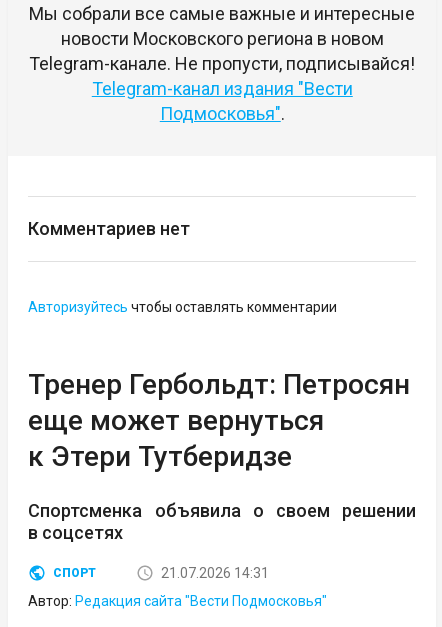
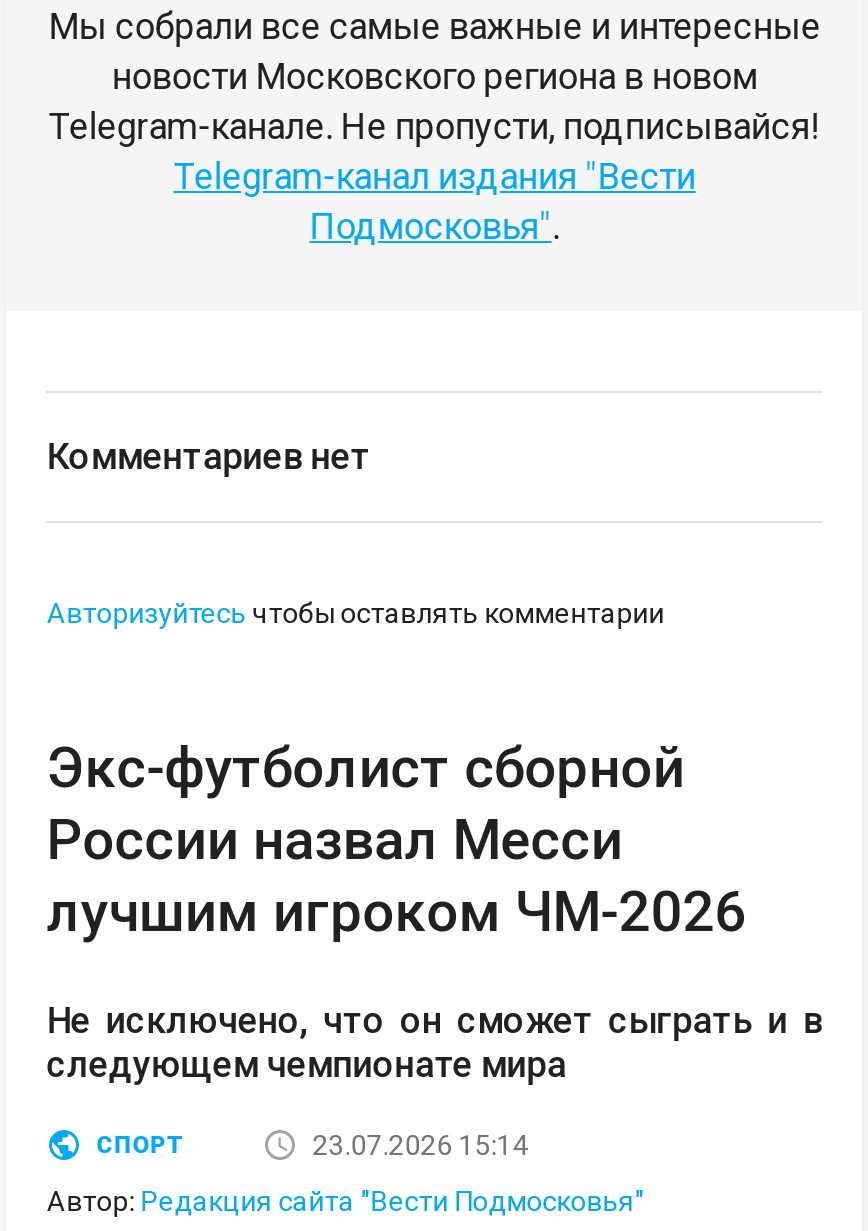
- Тренер Гербольдт: Петросян
- еще может вернуться
- к Этери Тутберидзе
+ Экс-футболист сборной
+ России назвал Месси
+ лучшим игроком ЧМ-2026

- Спортсменка объявила о своем решении
- в соцсетях
+ Не исключено, что он сможет сыграть и в
+ следующем чемпионате мира

- 21.07.2026 14:31
+ 23.07.2026 15:14
